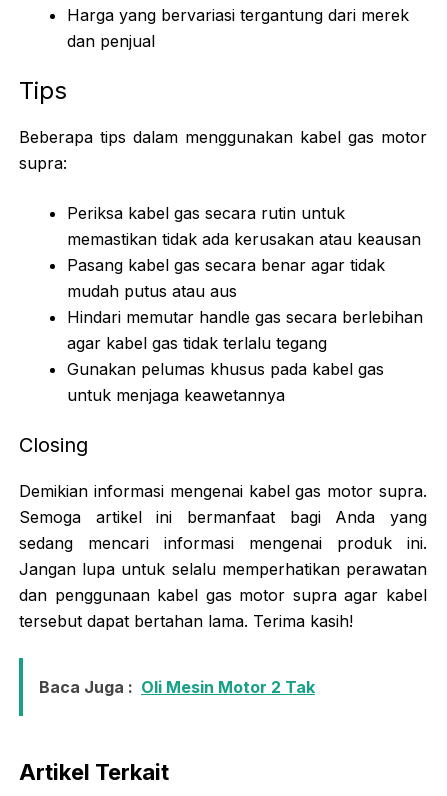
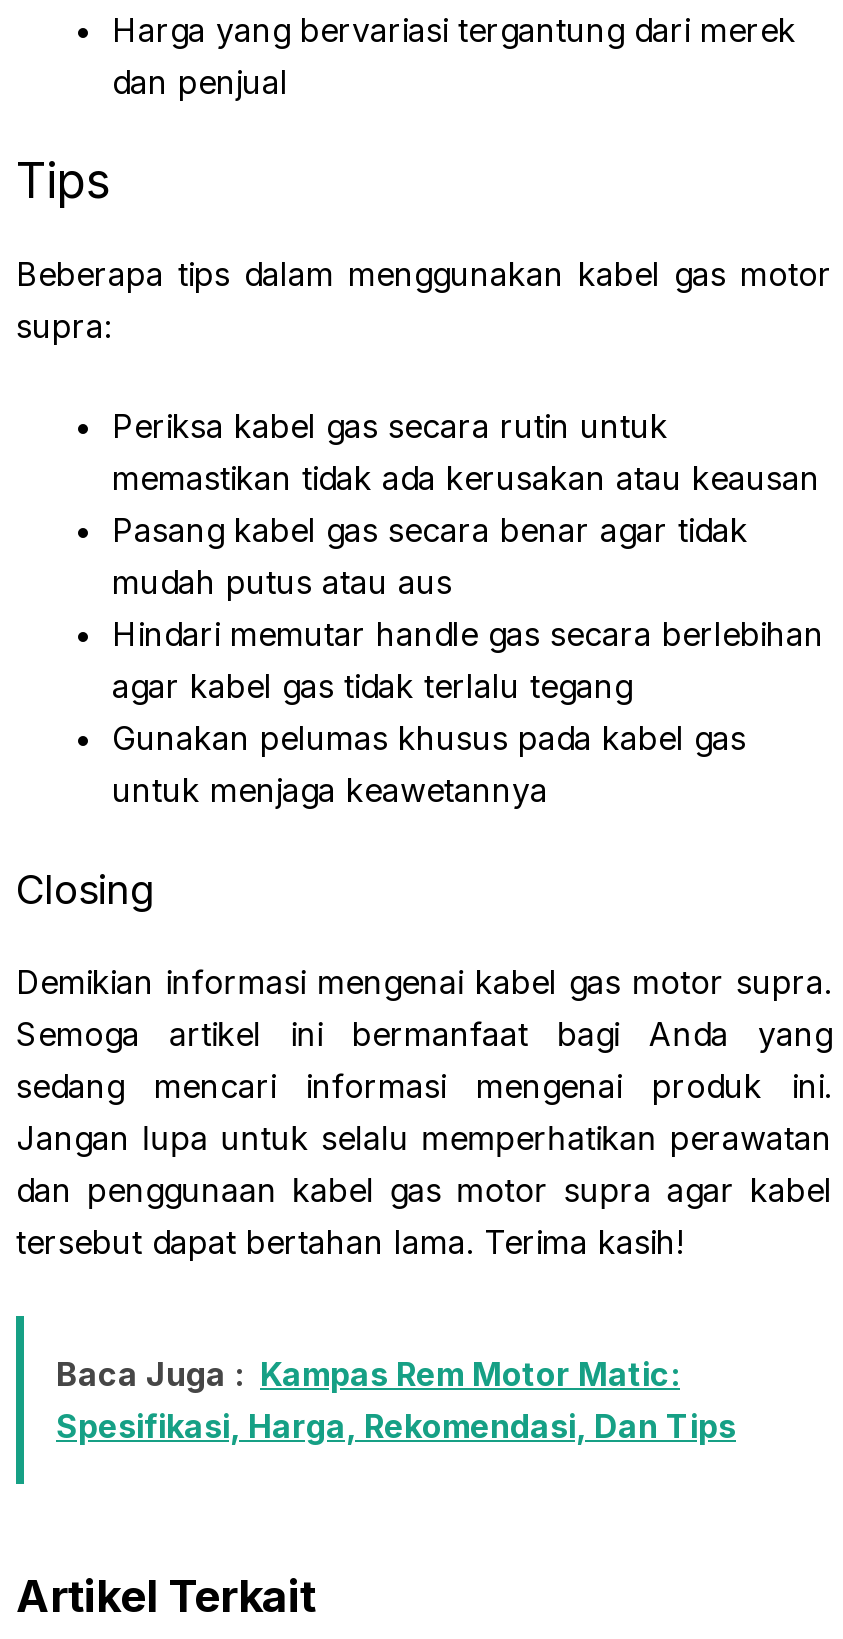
- Baca Juga : Oli Mesin Motor 2 Tak
+ Baca Juga : Kampas Rem Motor Matic:
+ Spesifikasi, Harga, Rekomendasi, Dan Tips
